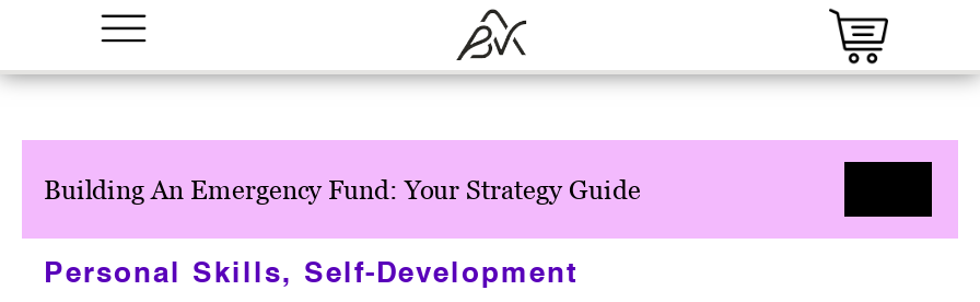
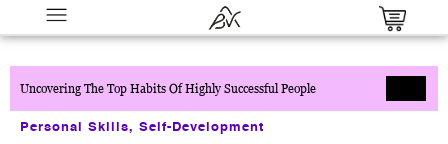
- Building An Emergency Fund: Your Strategy Guide
+ Uncovering The Top Habits Of Highly Successful People
